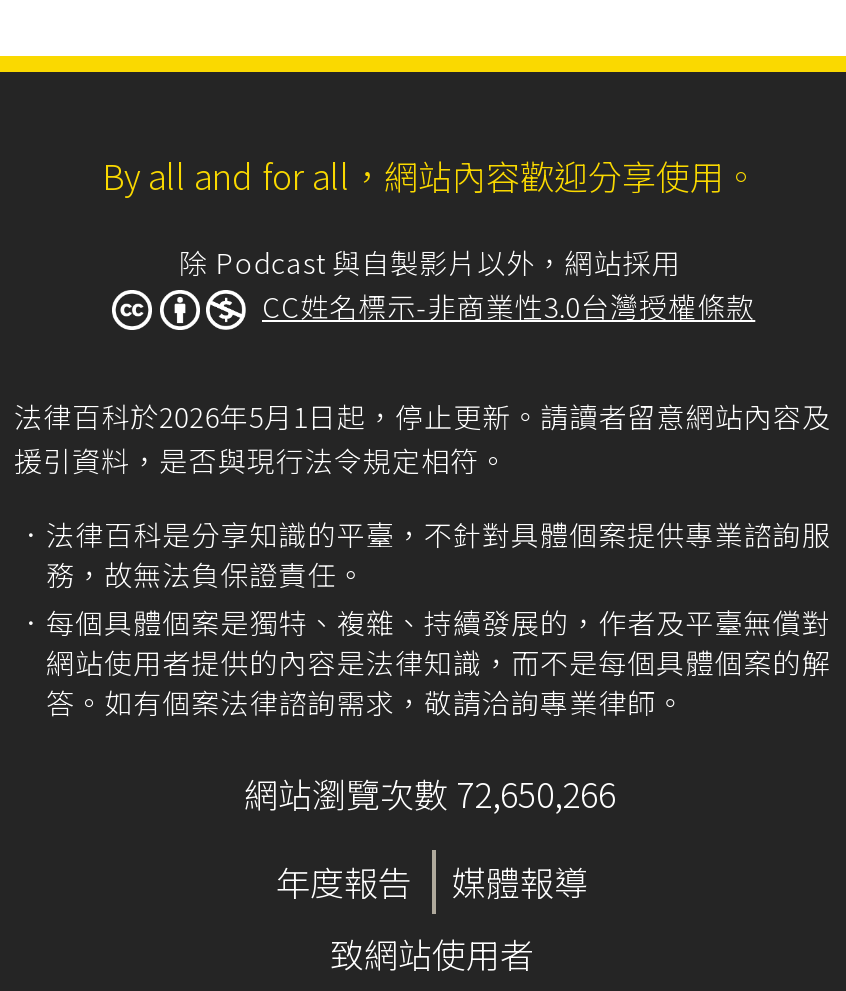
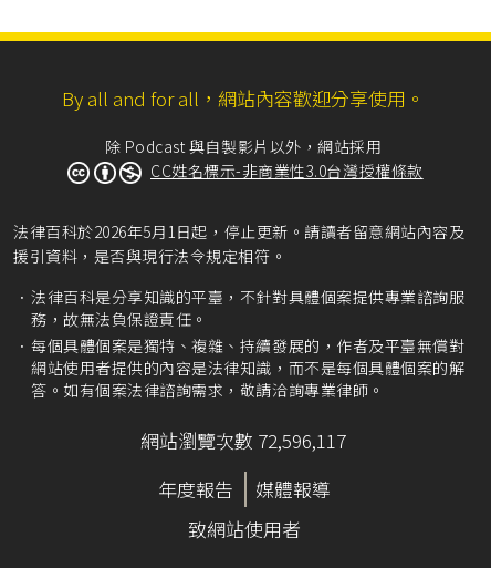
- 網站瀏覽次數 72,650,266
+ 網站瀏覽次數 72,596,117
